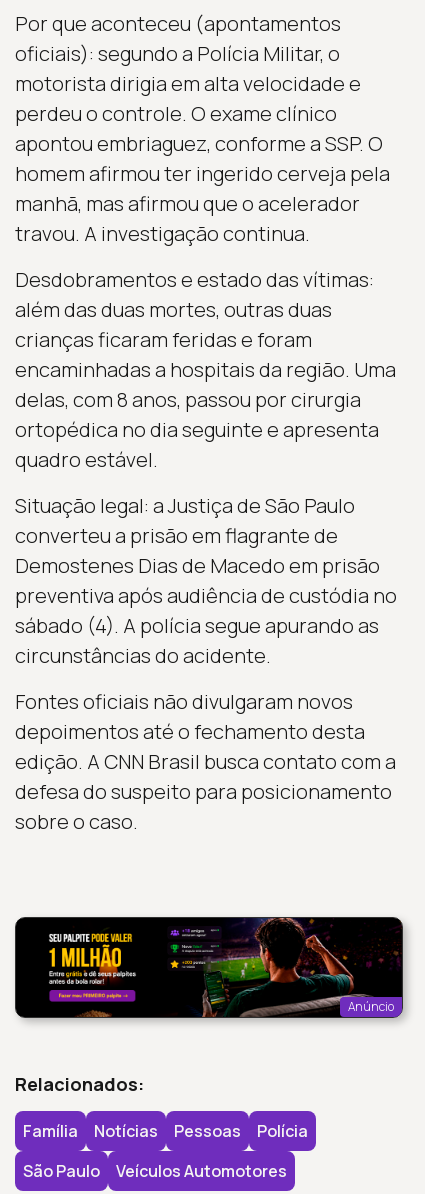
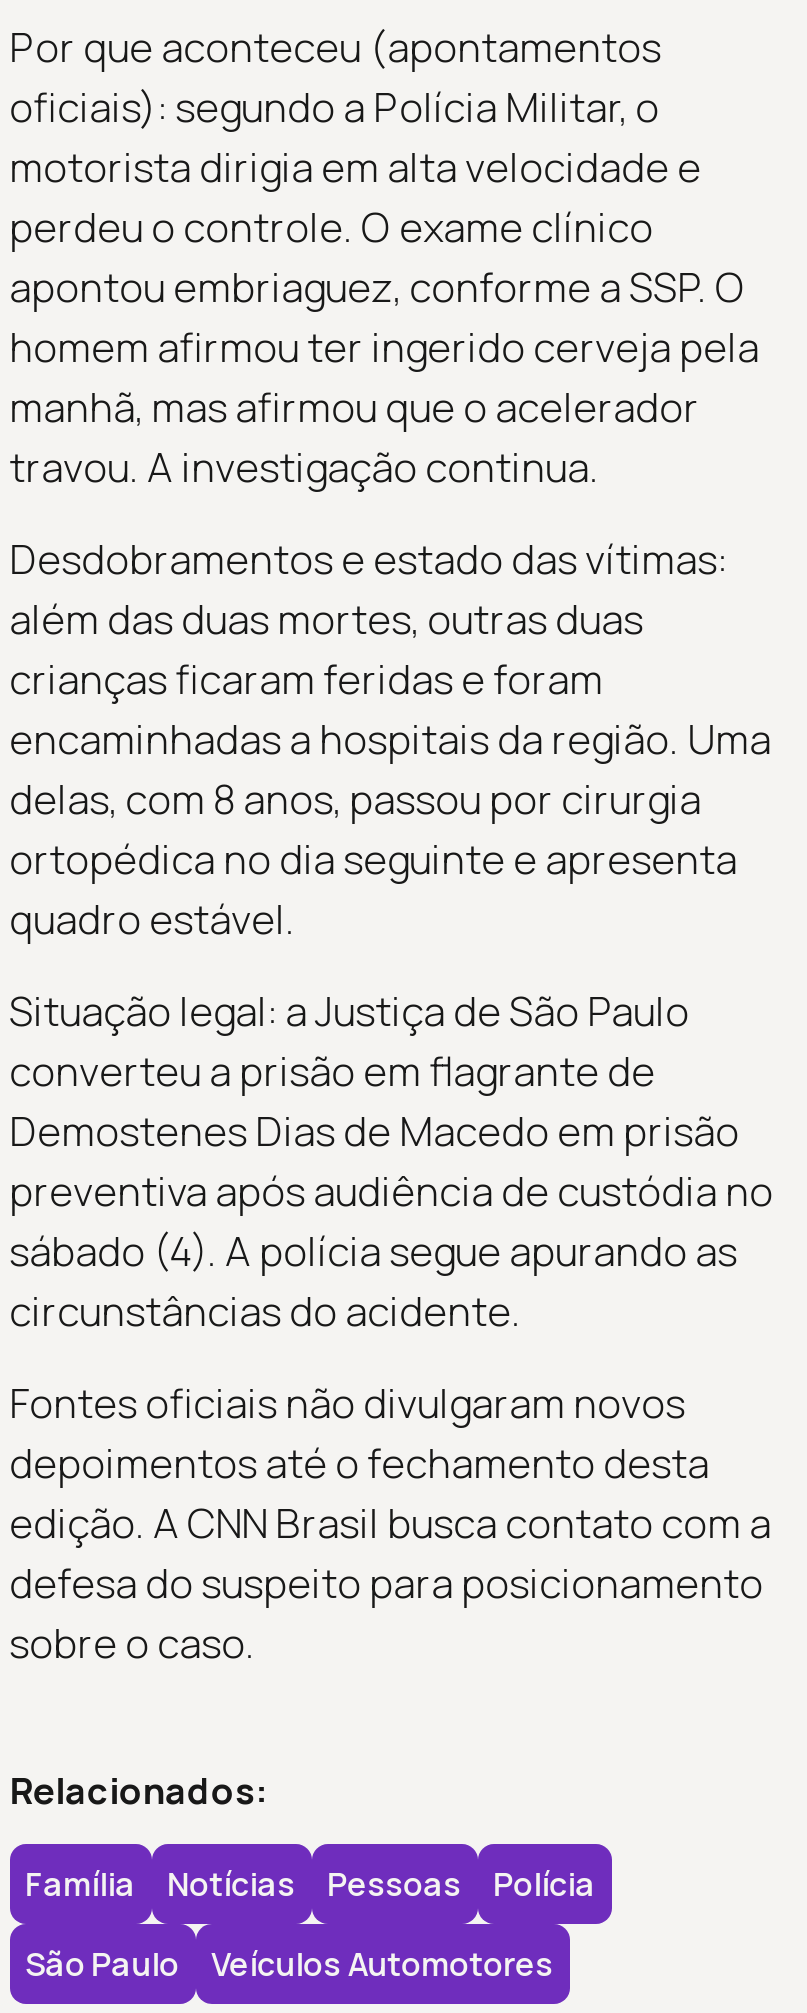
- [image]
- Anúncio
